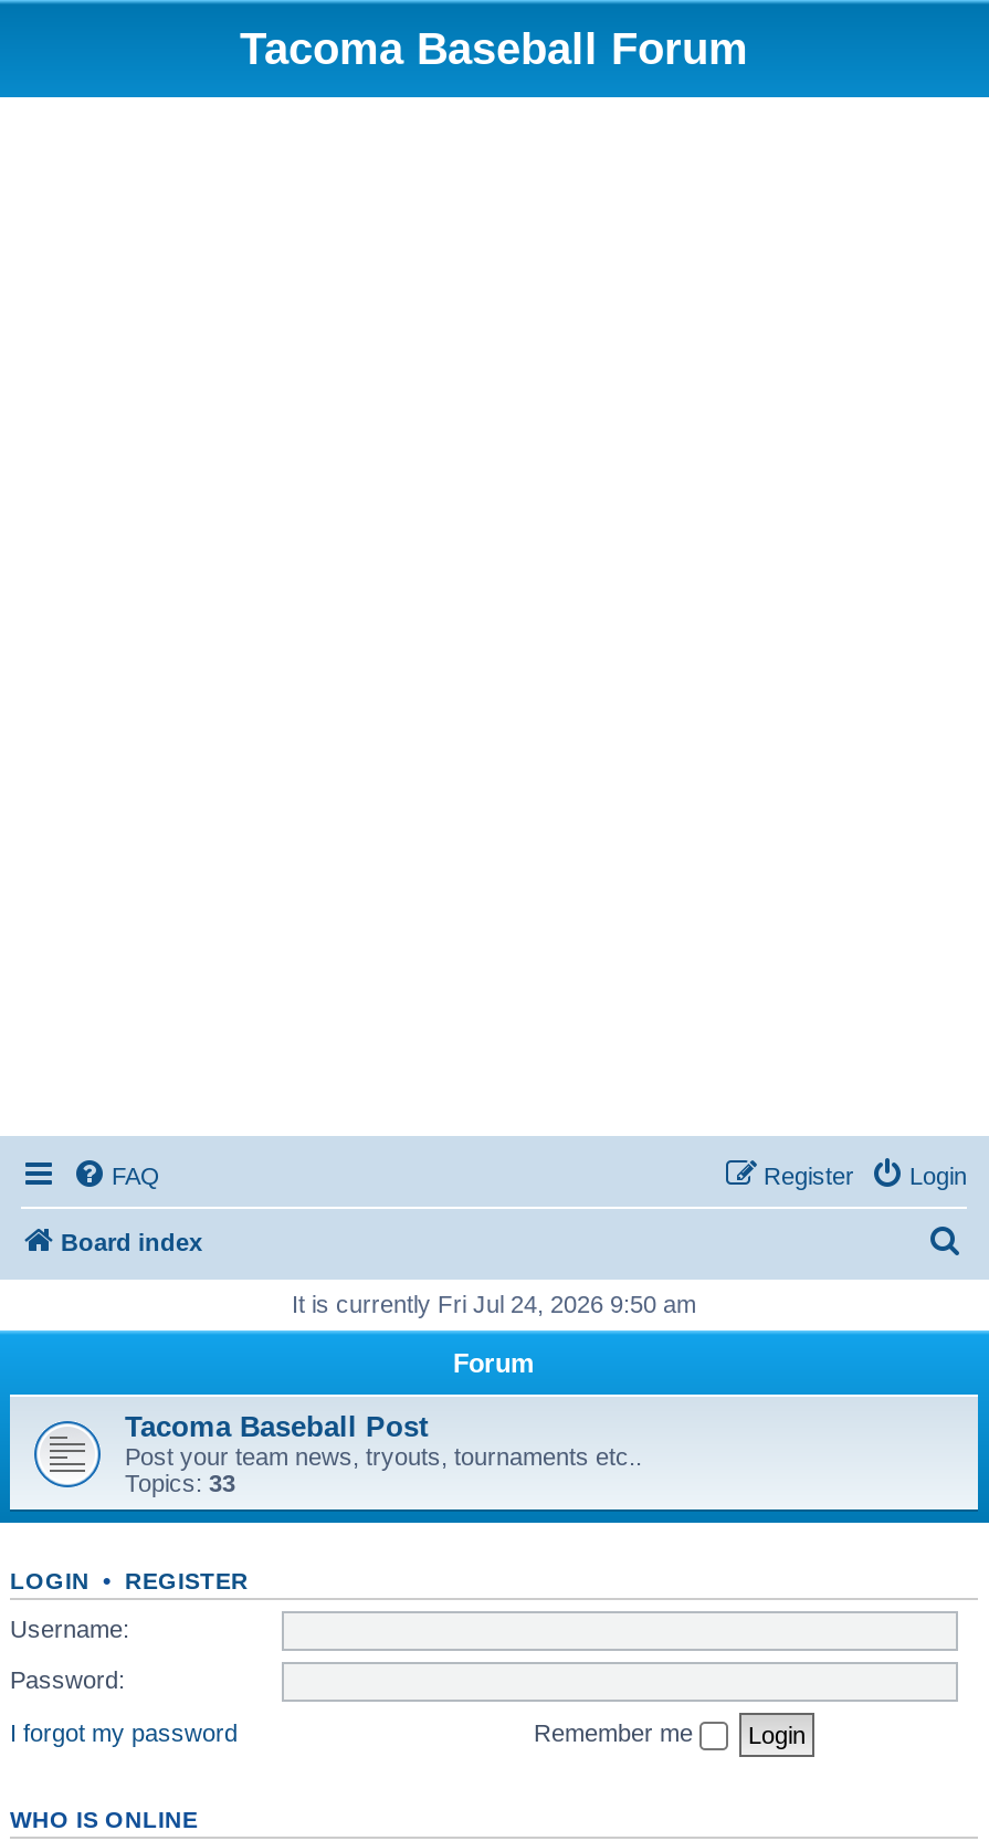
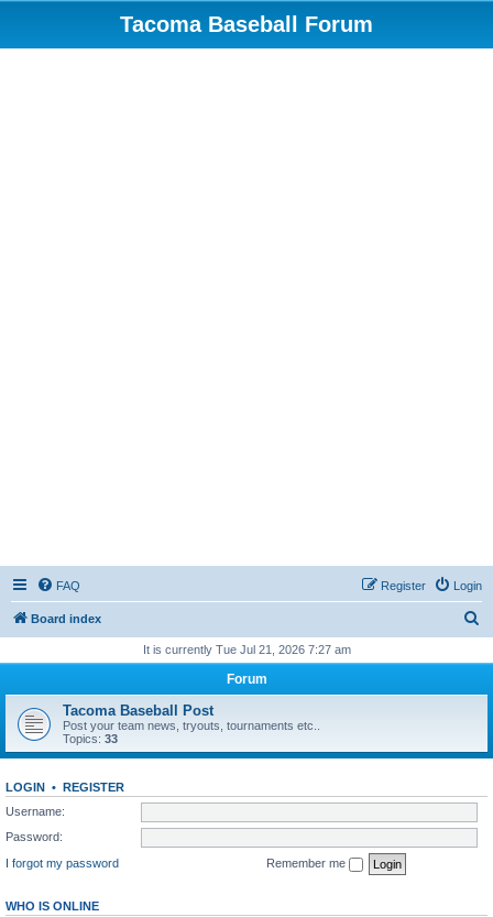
- It is currently Fri Jul 24, 2026 9:50 am
+ It is currently Tue Jul 21, 2026 7:27 am
